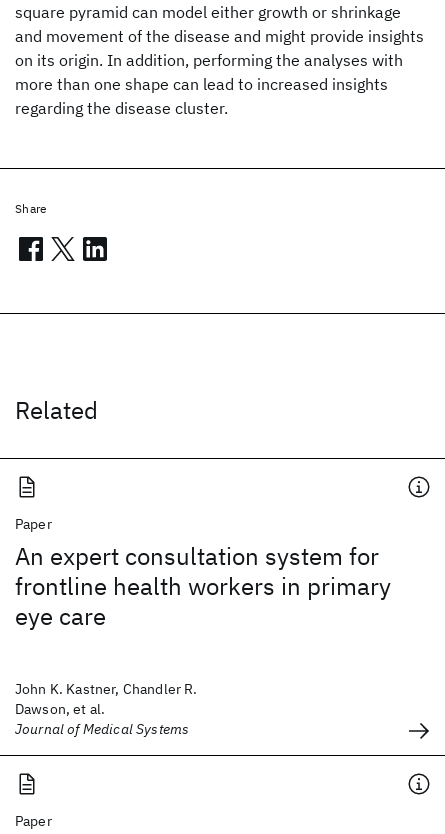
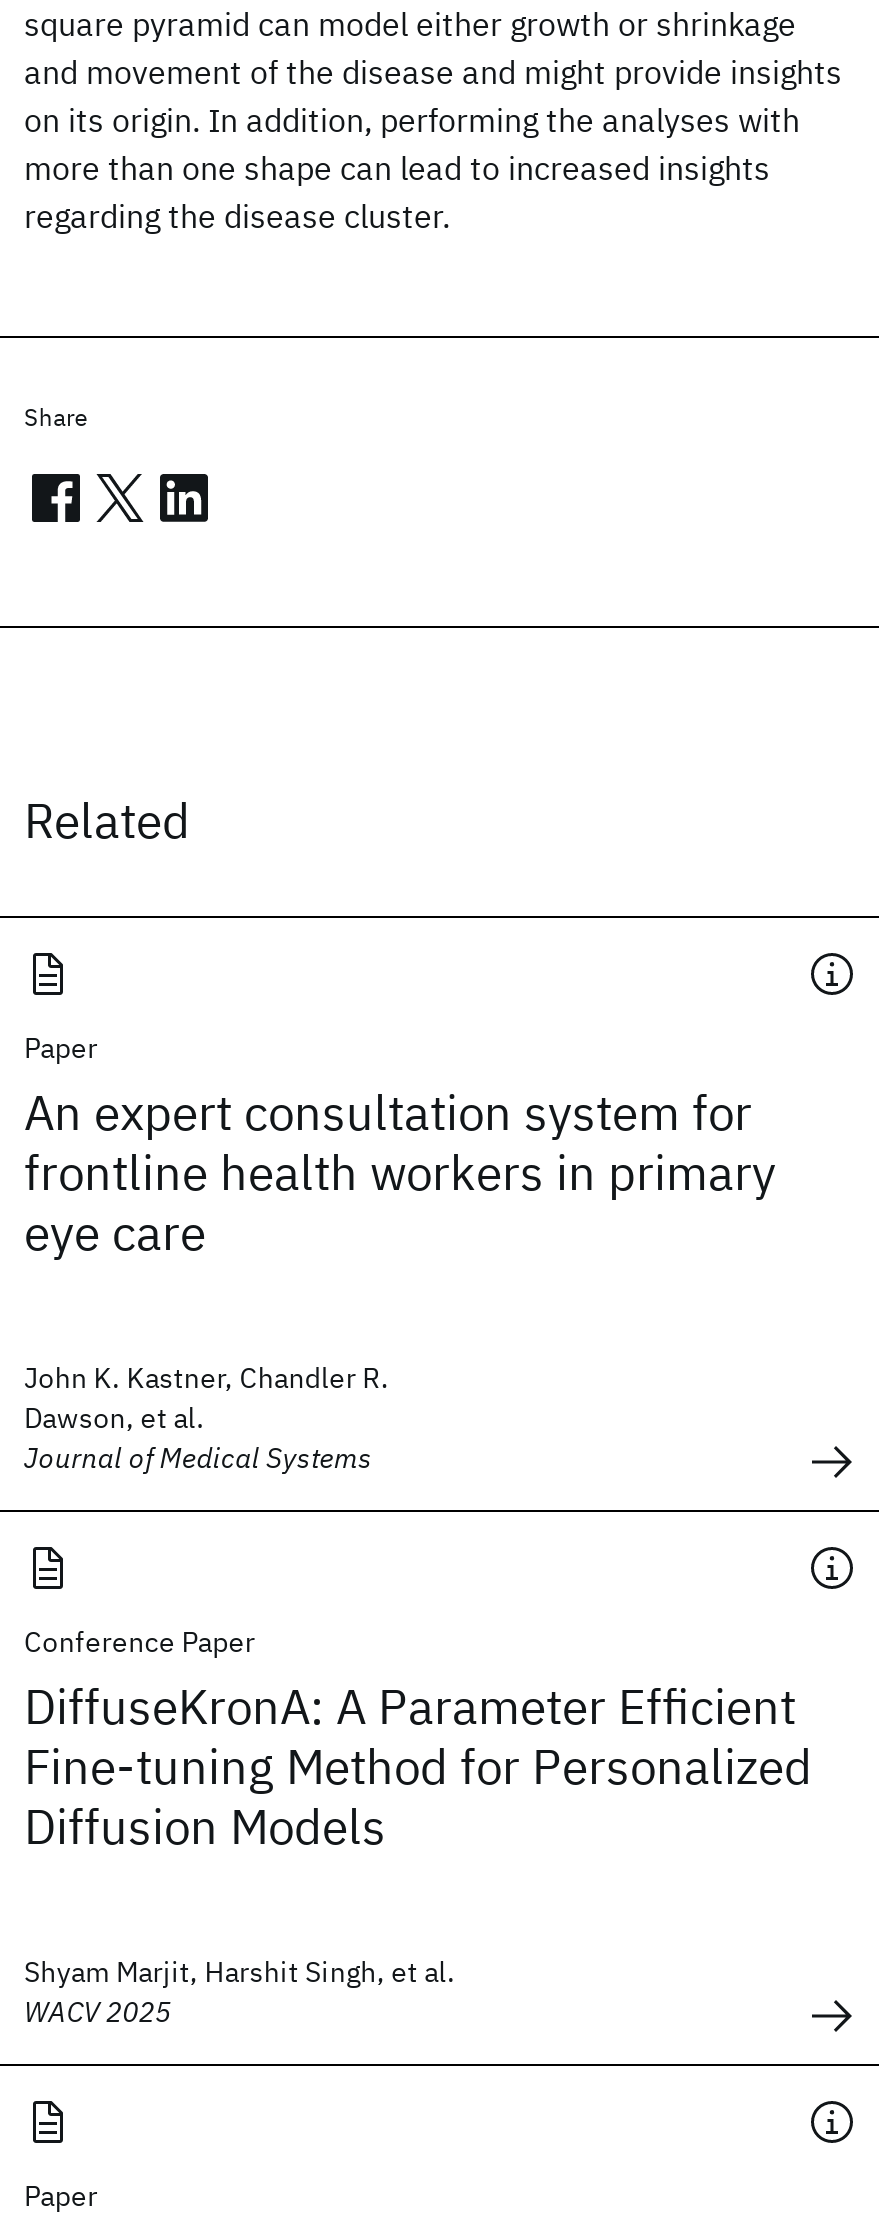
+ Conference Paper
+ DiffuseKronA: A Parameter Efficient
+ Fine-tuning Method for Personalized
+ Diffusion Models
+ Shyam Marjit, Harshit Singh, et al.
+ WACV 2025
